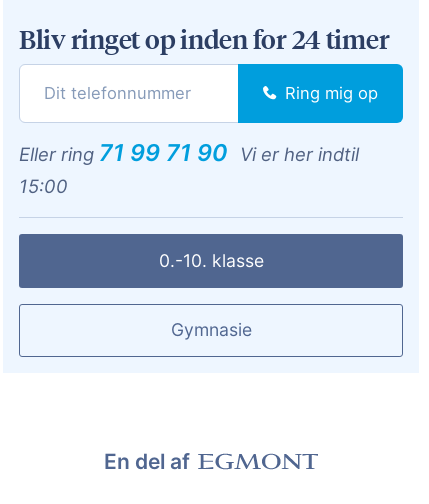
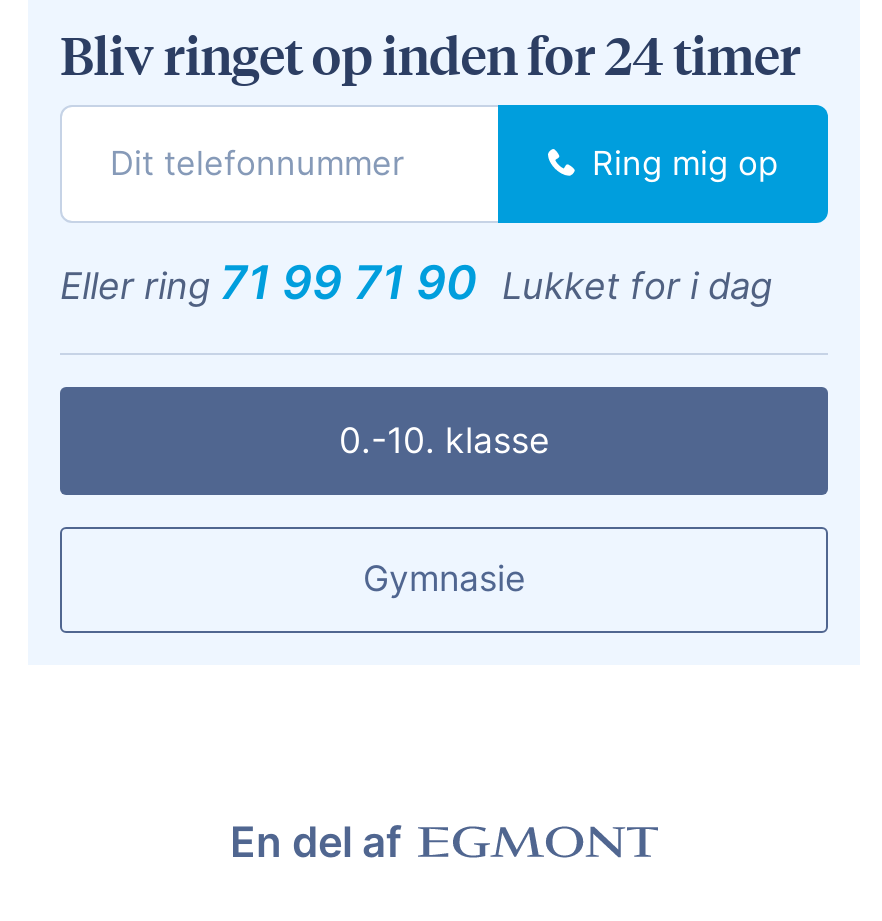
- Eller ring 71 99 71 90 Vi er her indtil
- 15:00
+ Eller ring 71 99 71 90 Lukket for i dag
